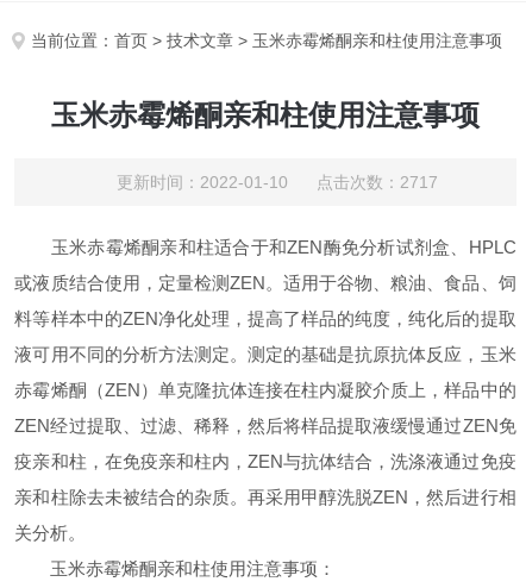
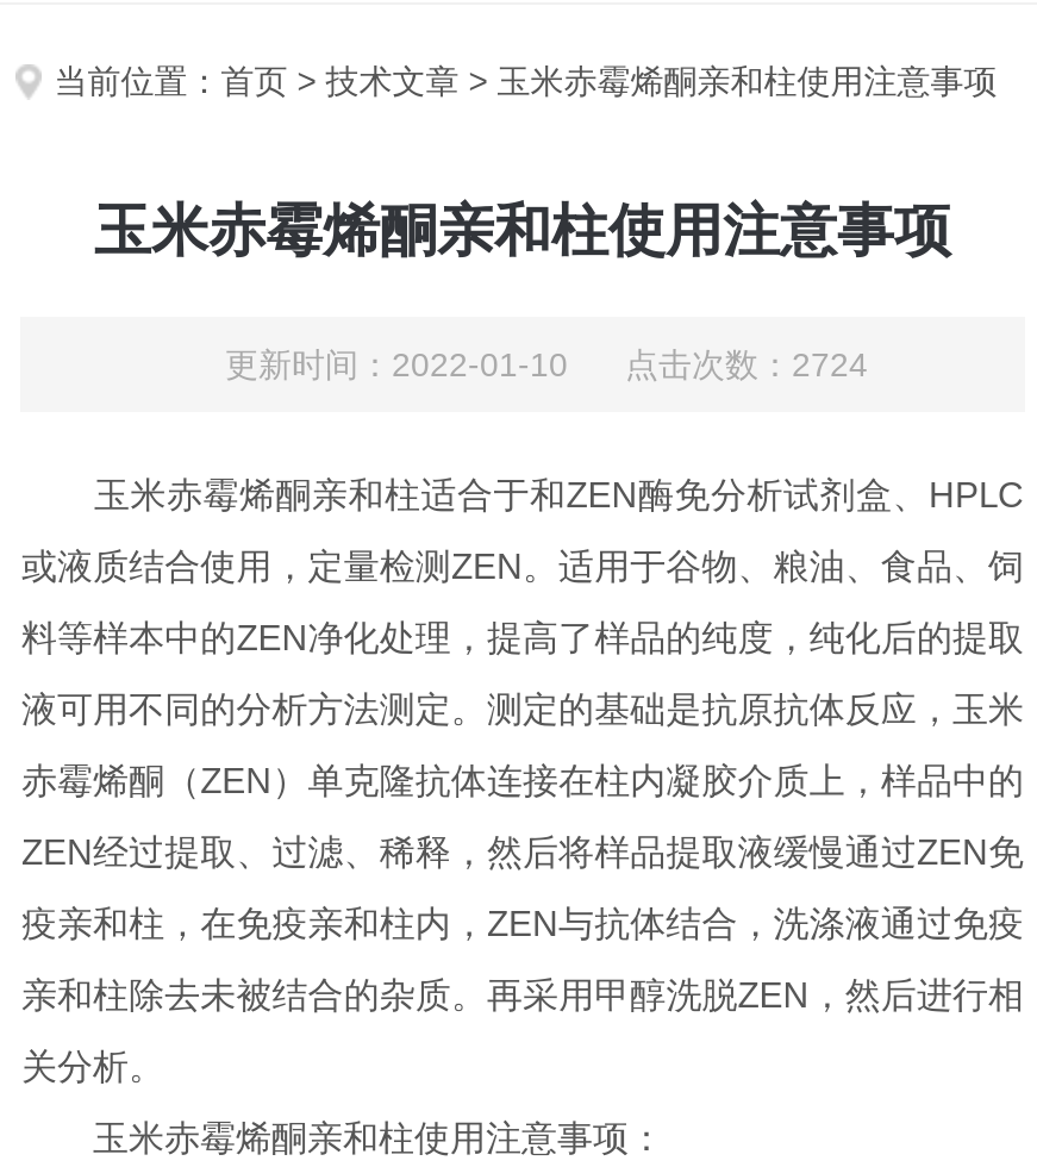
- 更新时间：2022-01-10 点击次数：2717
+ 更新时间：2022-01-10 点击次数：2724
